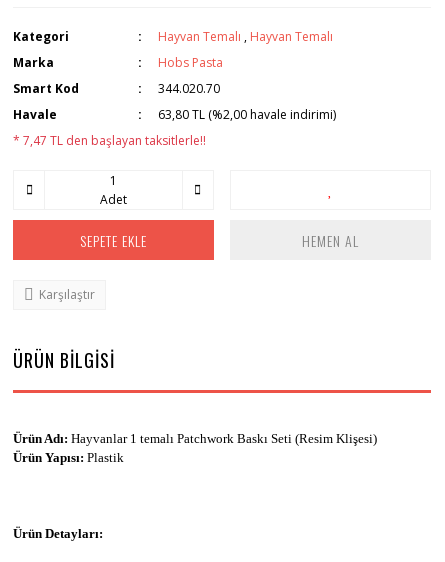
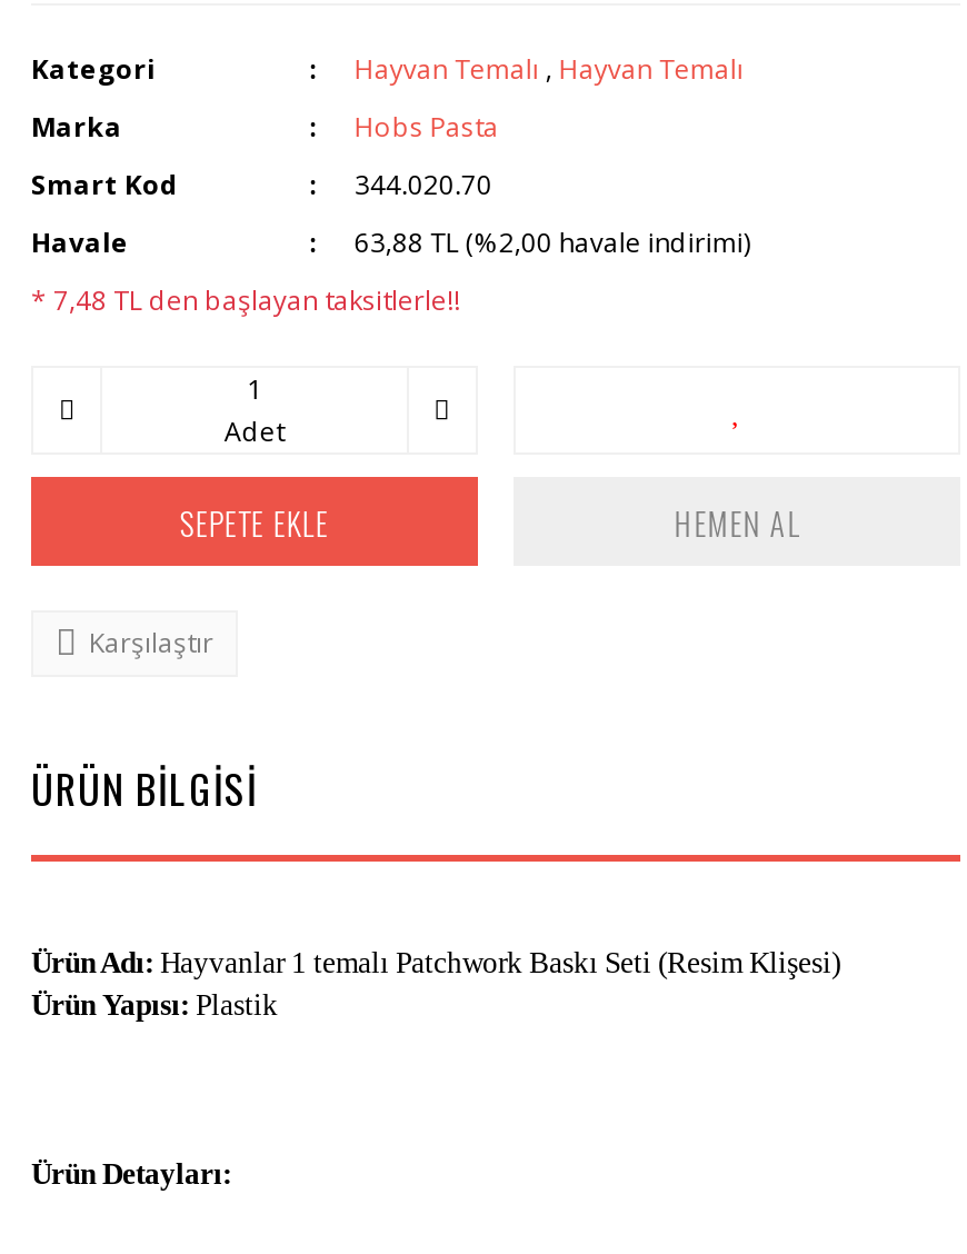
- 63,80 TL (%2,00 havale indirimi)
+ 63,88 TL (%2,00 havale indirimi)

- * 7,47 TL den başlayan taksitlerle!!
+ * 7,48 TL den başlayan taksitlerle!!
